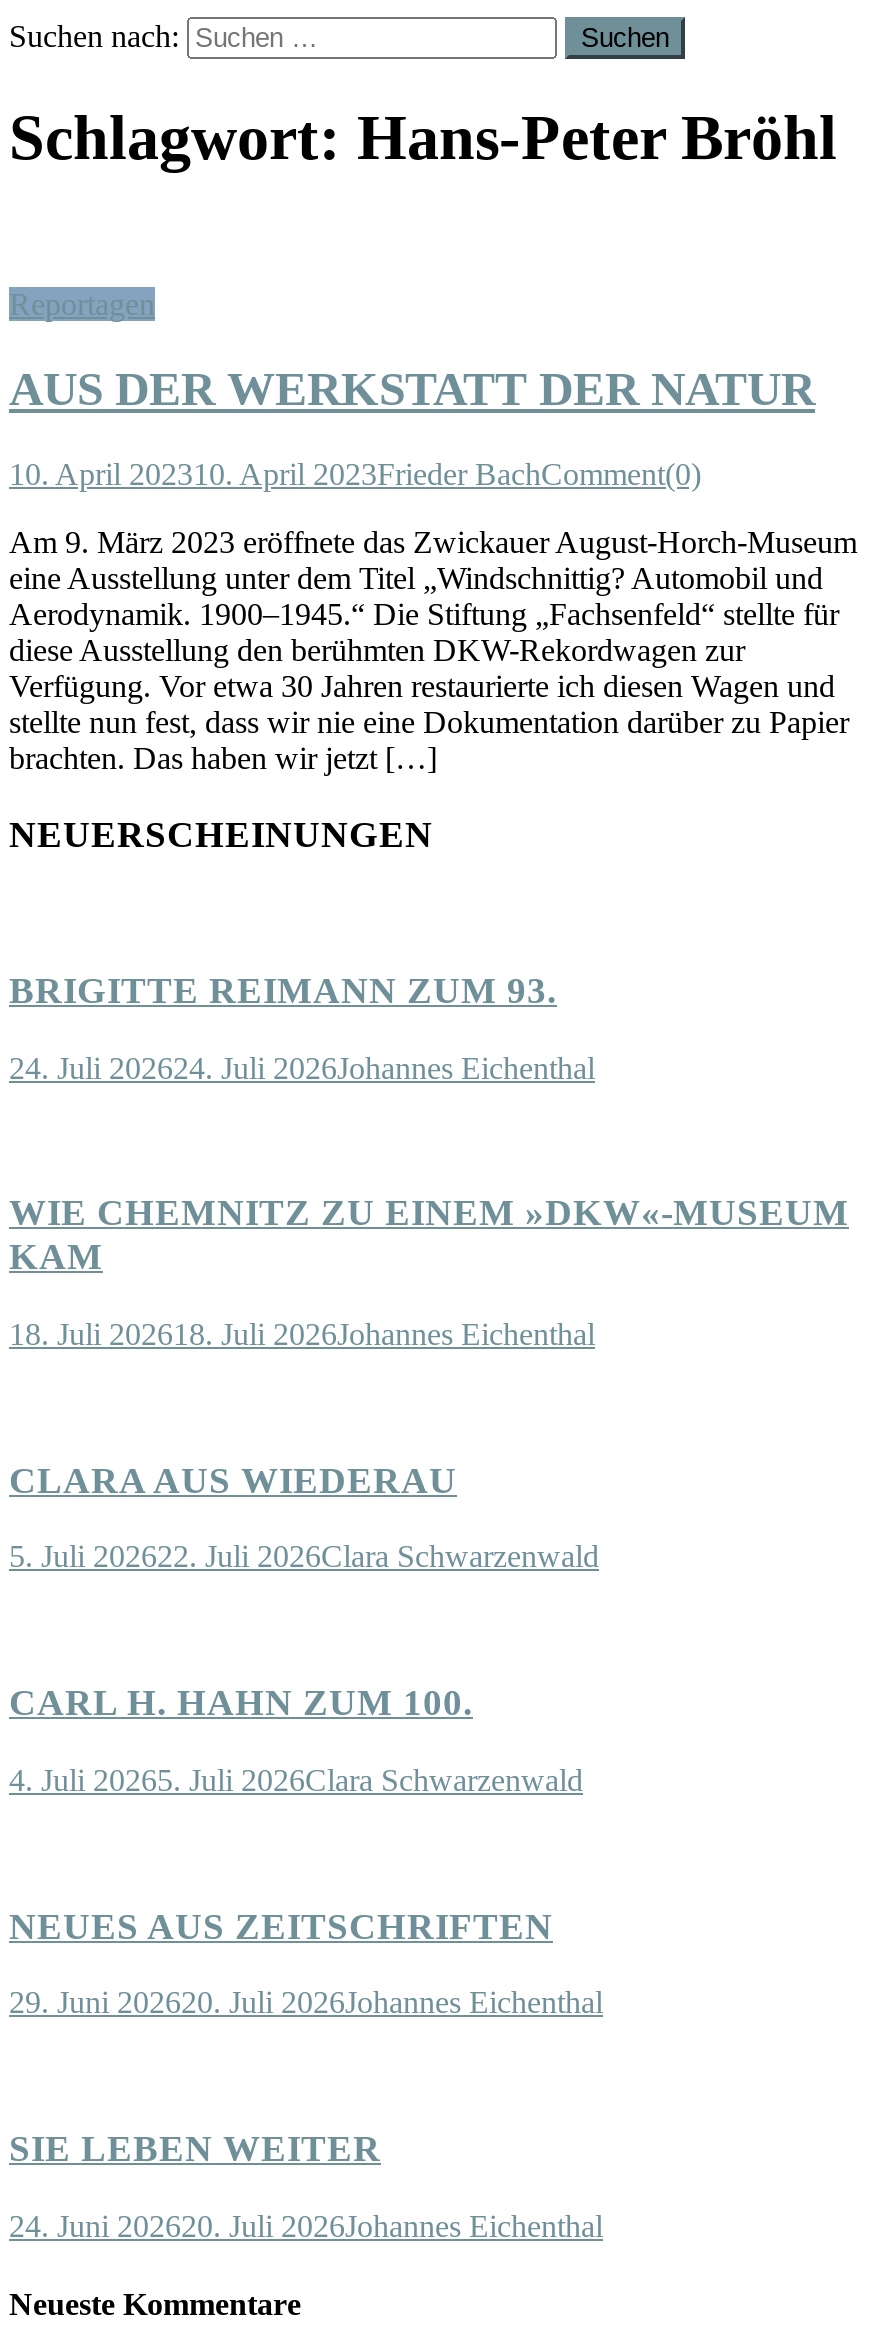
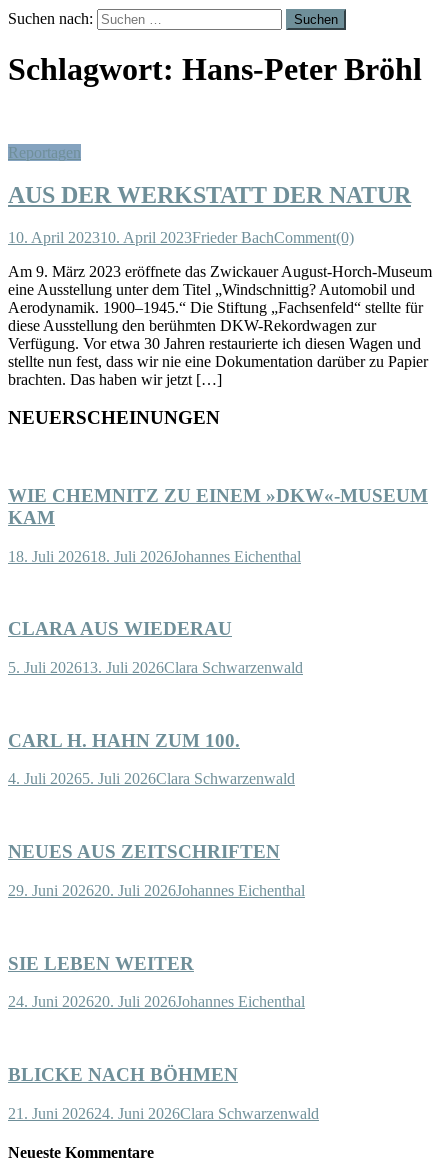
- BRIGITTE REIMANN ZUM 93.
- 24. Juli 202624. Juli 2026Johannes Eichenthal

moved up: WIE CHEMNITZ ZU EINEM »DKW«-MUSEUM | KAM | 18. Juli 202618. Juli 2026Johannes Eichenthal | CLARA AUS WIEDERAU

- 5. Juli 202622. Juli 2026Clara Schwarzenwald
+ 5. Juli 202613. Juli 2026Clara Schwarzenwald

moved up: CARL H. HAHN ZUM 100. | 4. Juli 20265. Juli 2026Clara Schwarzenwald | NEUES AUS ZEITSCHRIFTEN | 29. Juni 202620. Juli 2026Johannes Eichenthal | SIE LEBEN WEITER | 24. Juni 202620. Juli 2026Johannes Eichenthal

+ BLICKE NACH BÖHMEN
+ 21. Juni 202624. Juni 2026Clara Schwarzenwald
